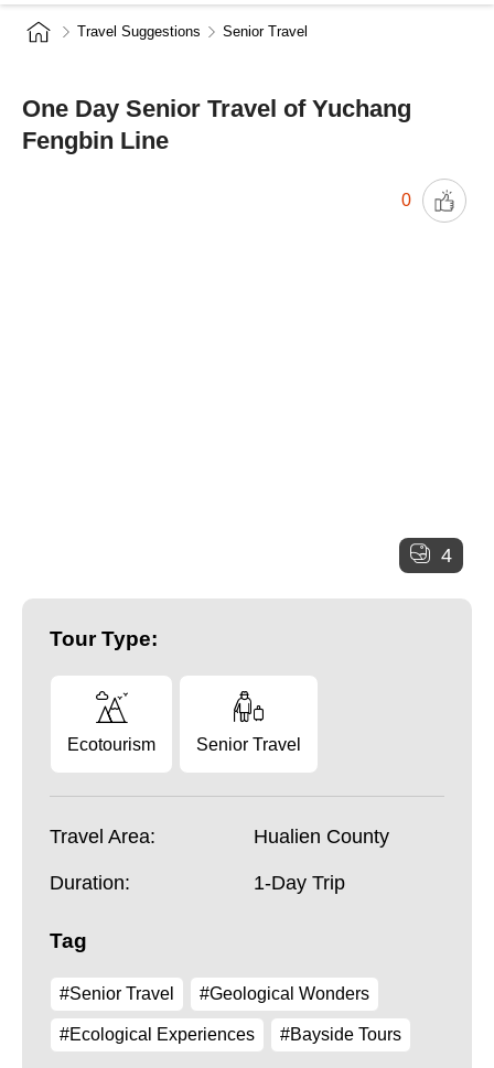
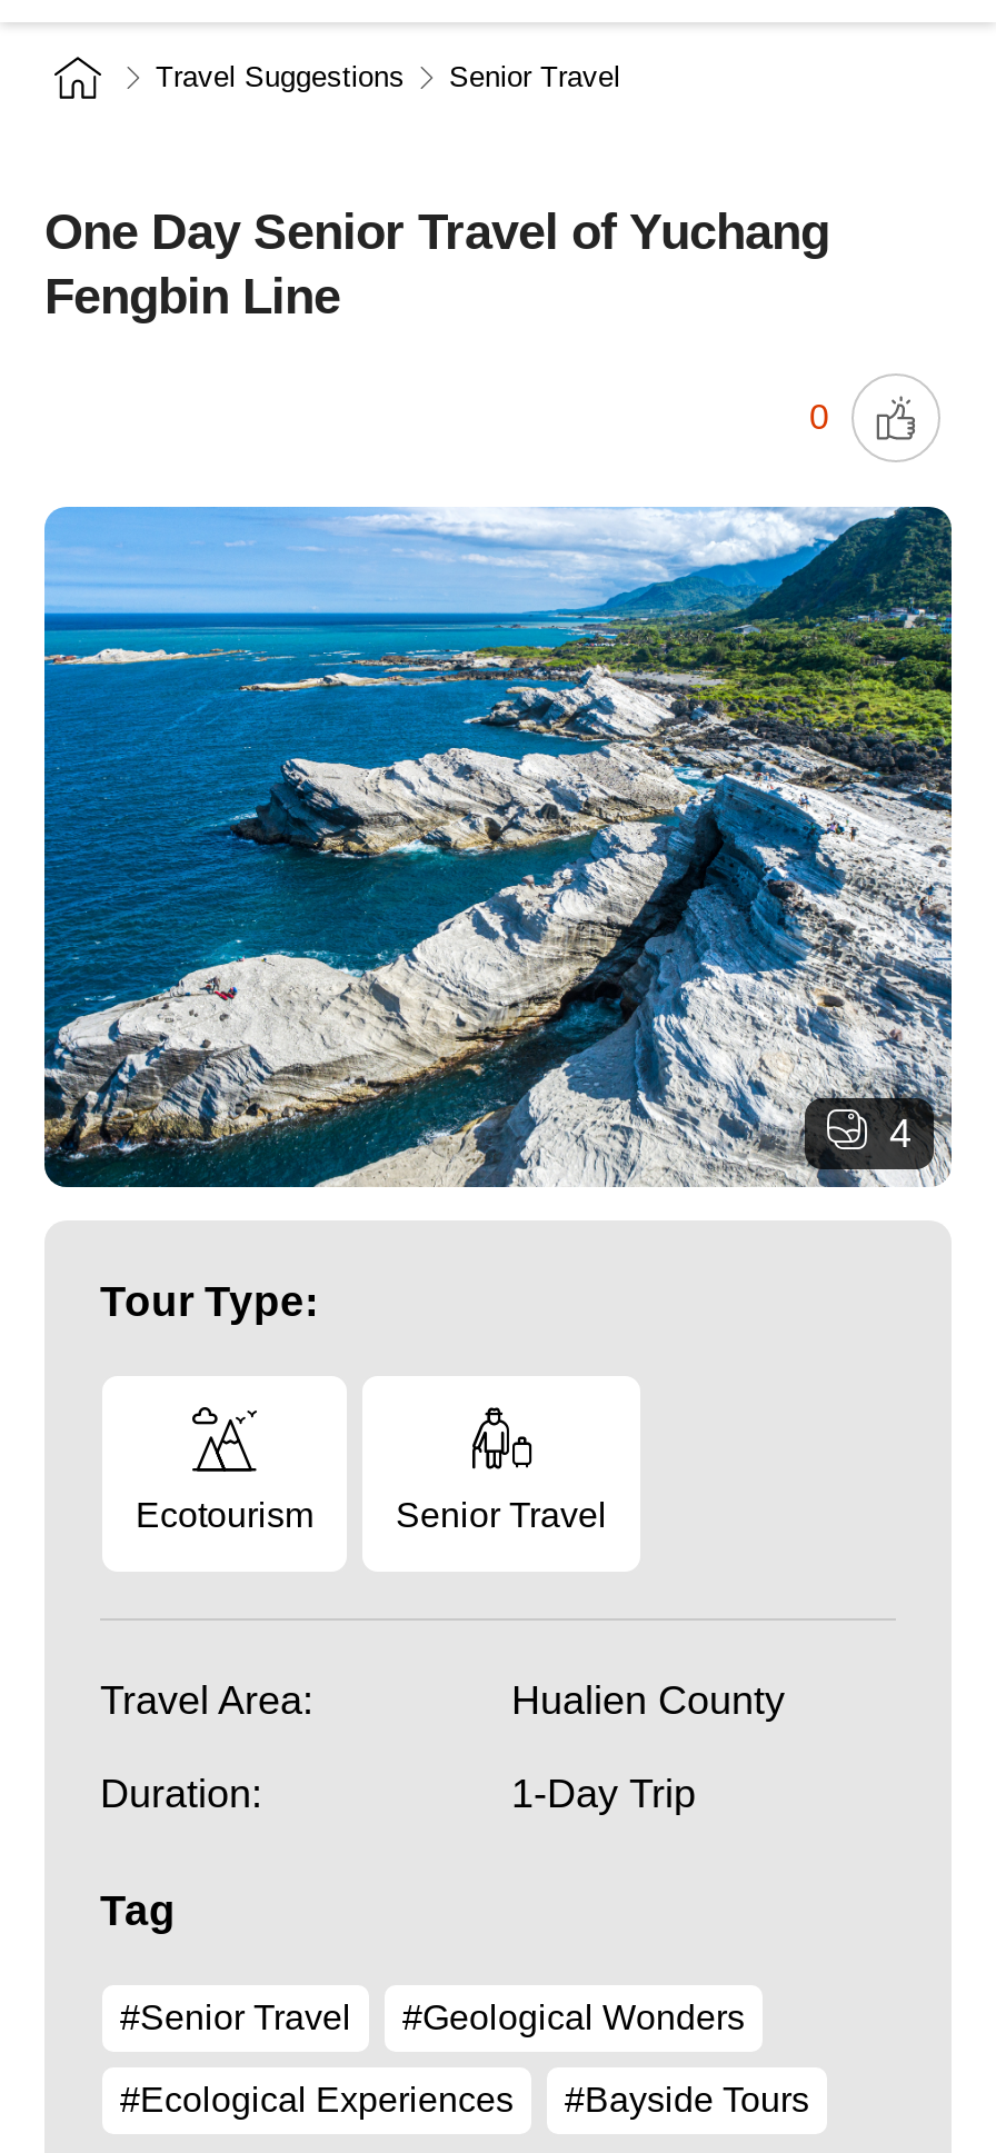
+ [image]
